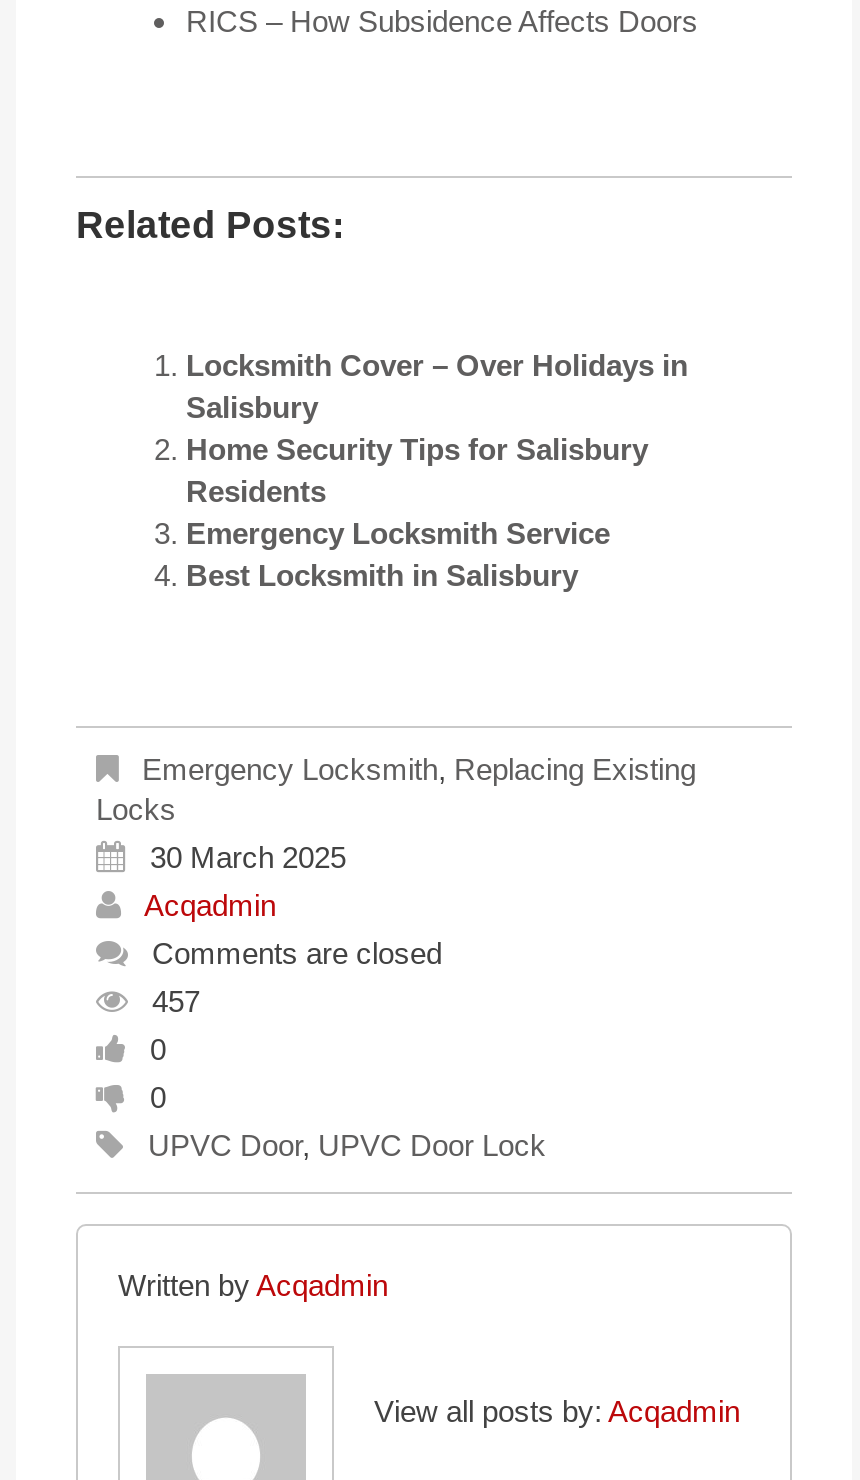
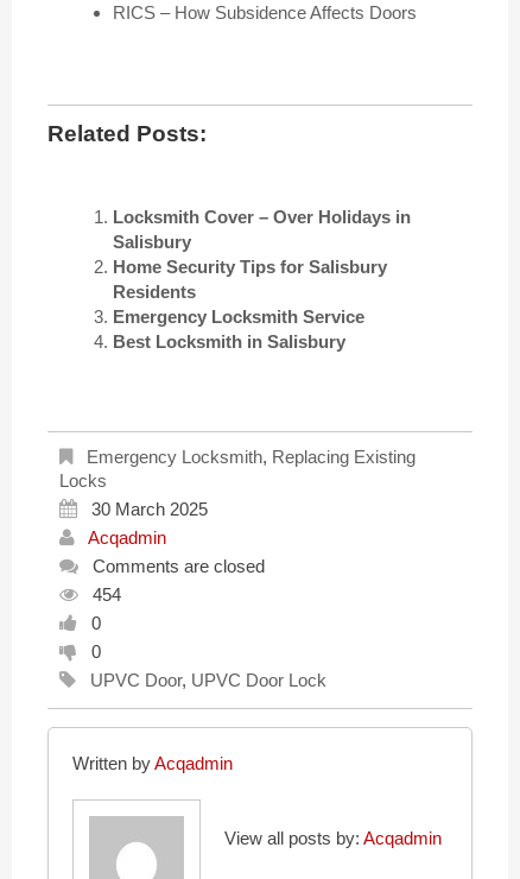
- 457
+ 454
